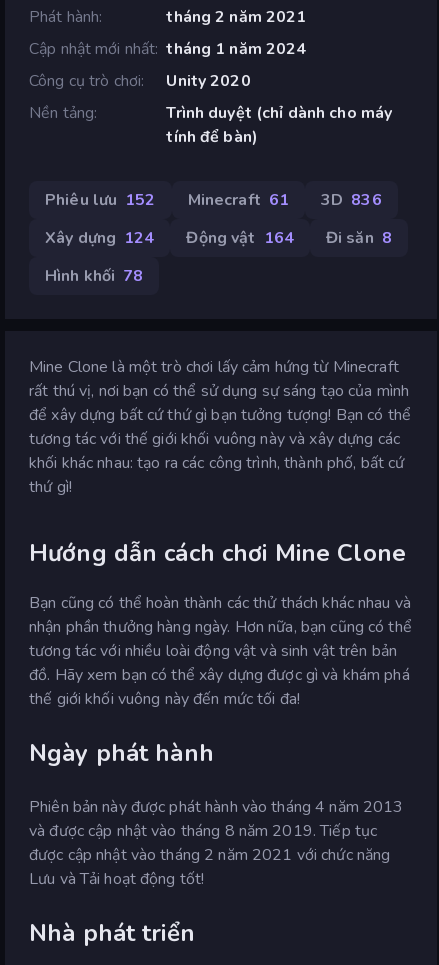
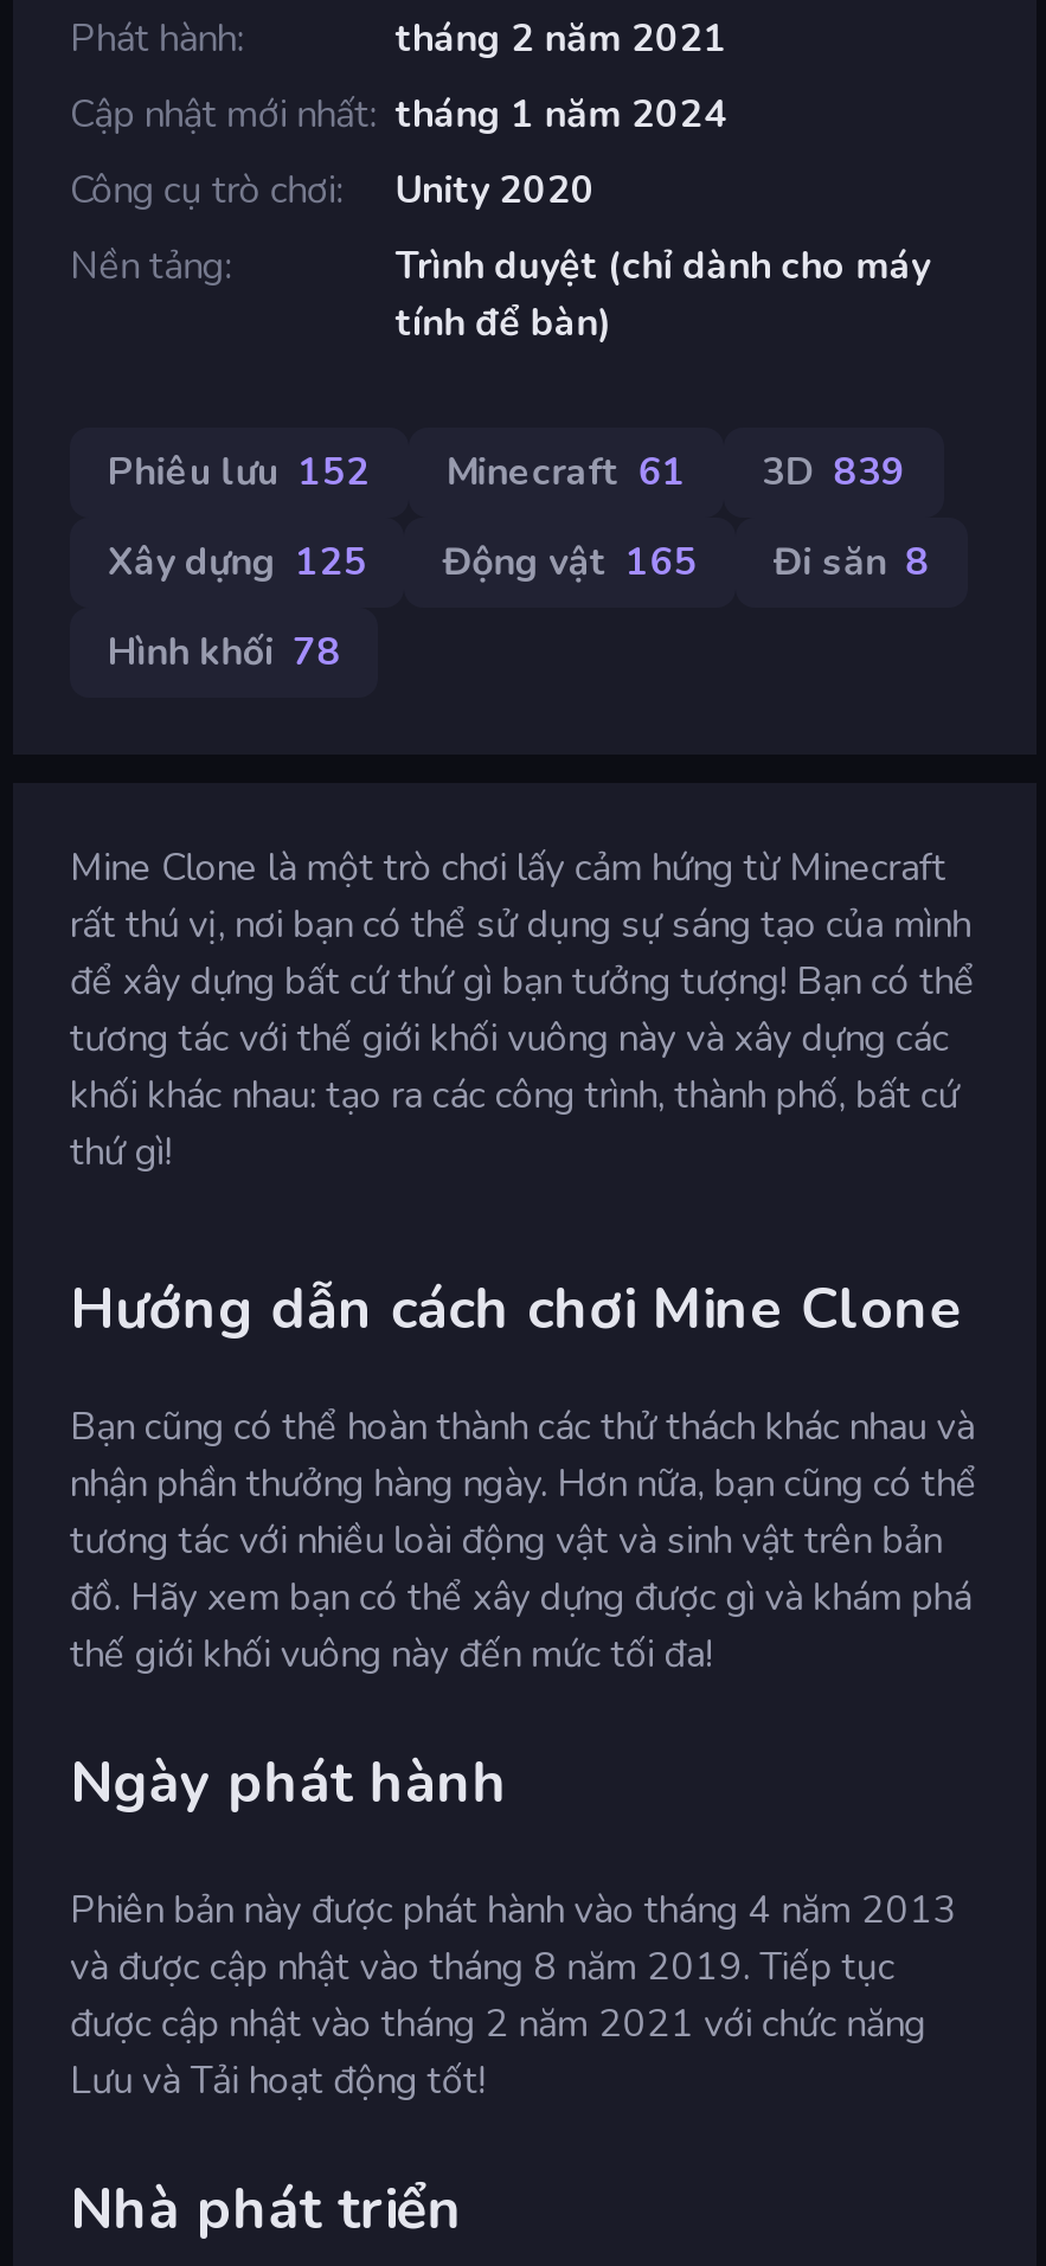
- Phiêu lưu 152 Minecraft 61 3D 836
+ Phiêu lưu 152 Minecraft 61 3D 839

- Xây dựng 124
+ Xây dựng 125

- Động vật 164
+ Động vật 165
